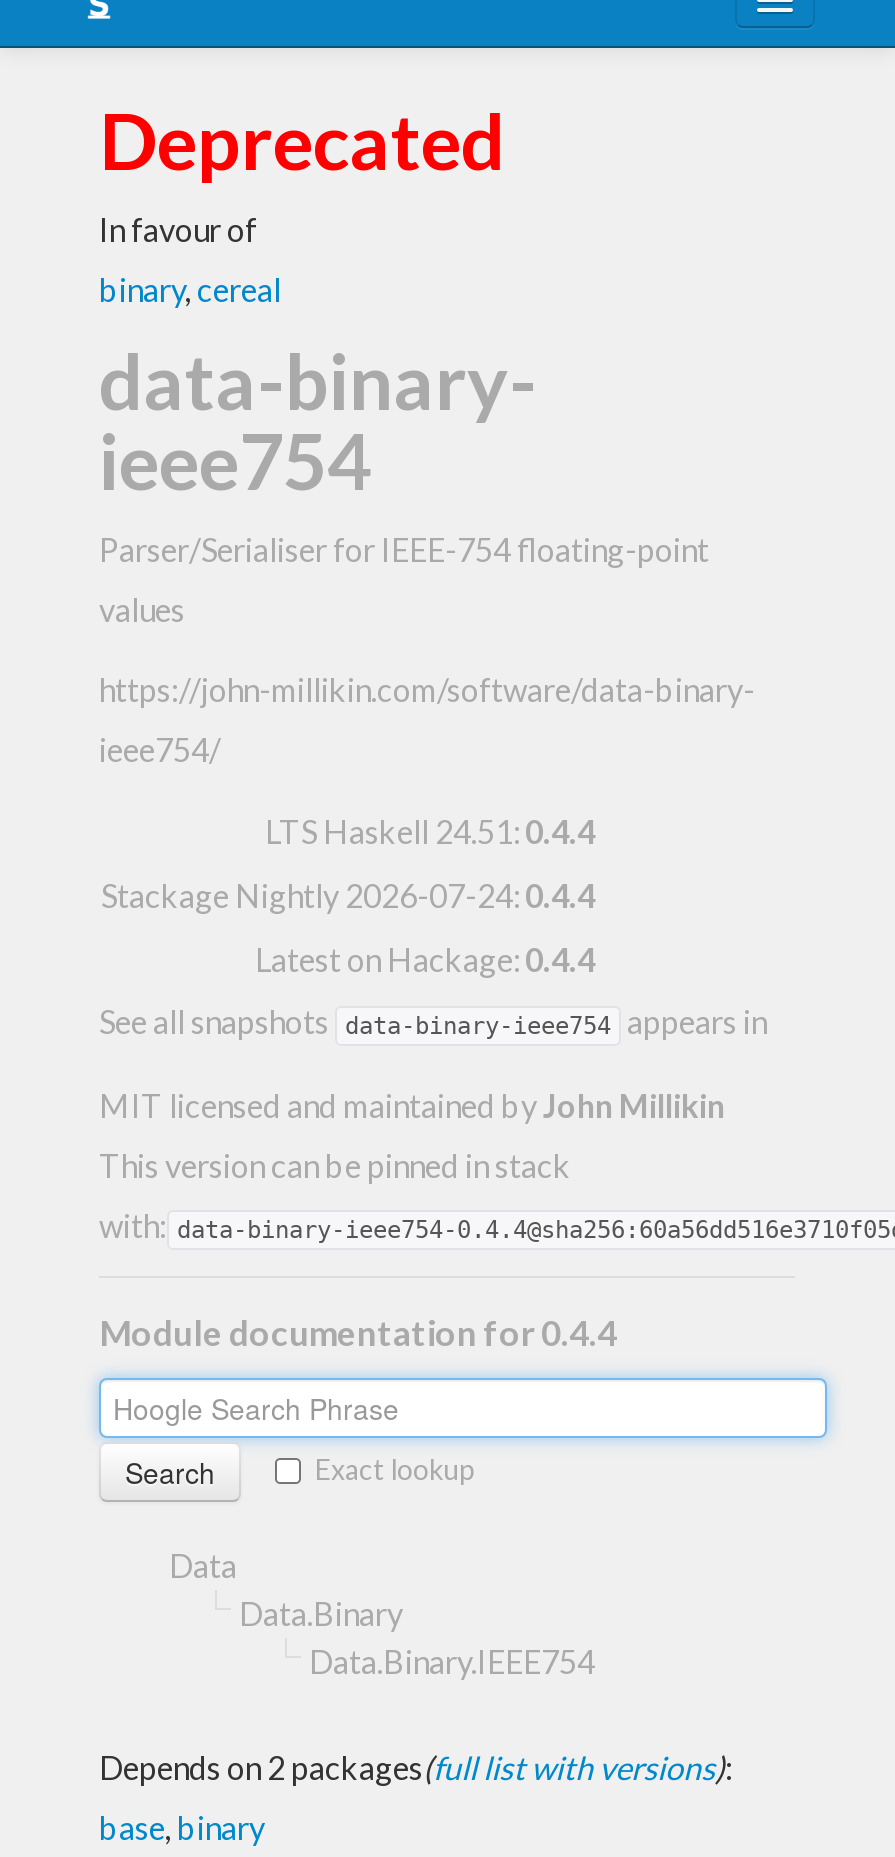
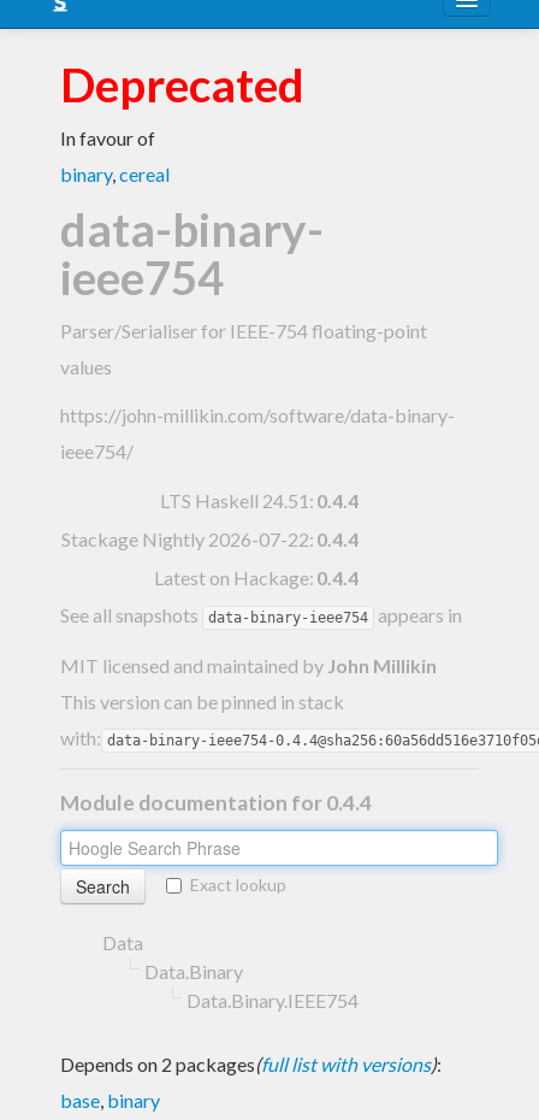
- Stackage Nightly 2026-07-24: 0.4.4
+ Stackage Nightly 2026-07-22: 0.4.4
